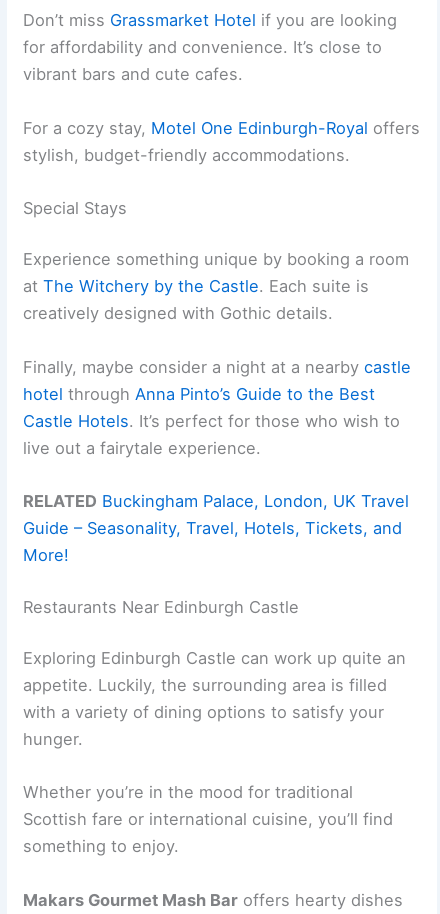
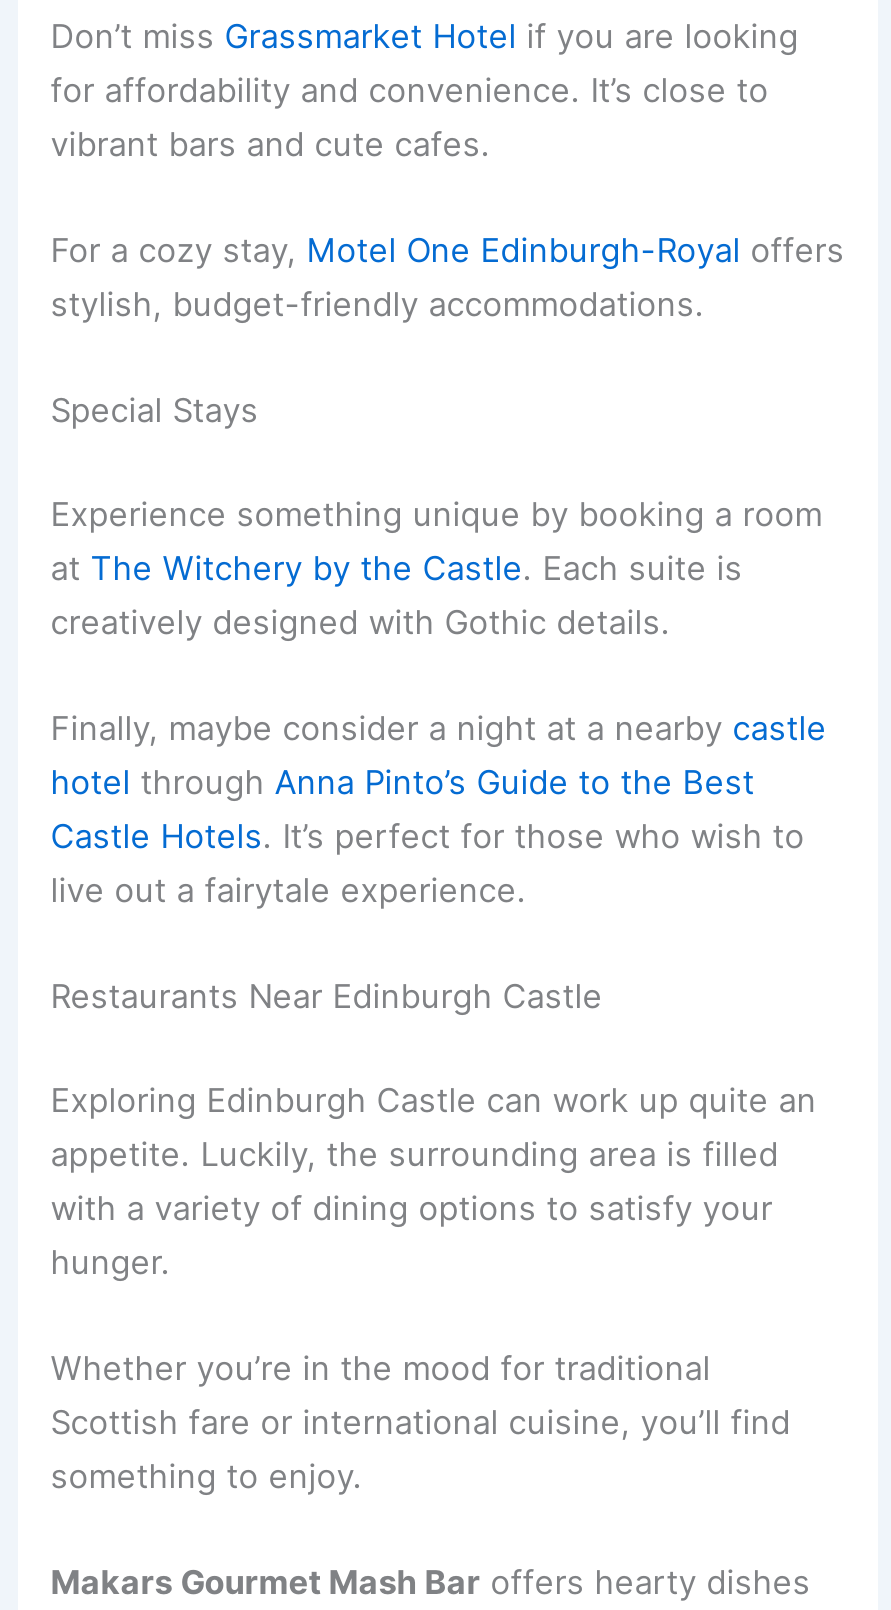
- RELATED Buckingham Palace, London, UK Travel
- Guide – Seasonality, Travel, Hotels, Tickets, and
- More!
